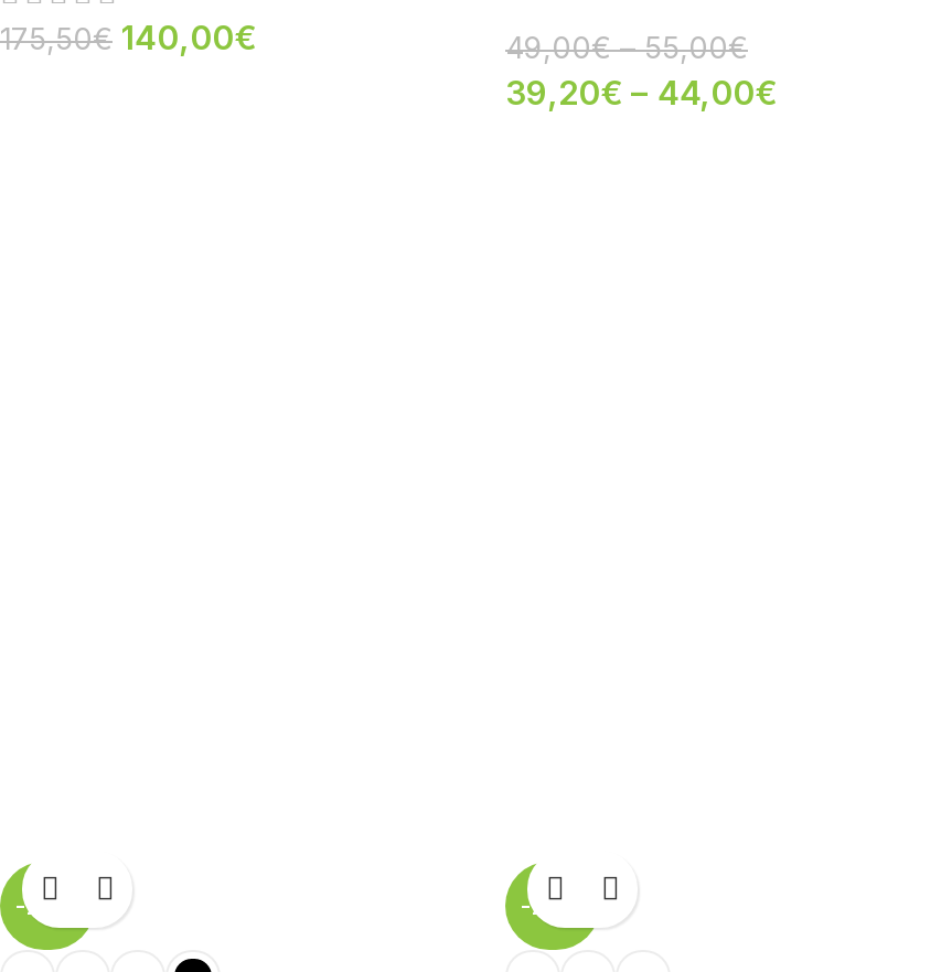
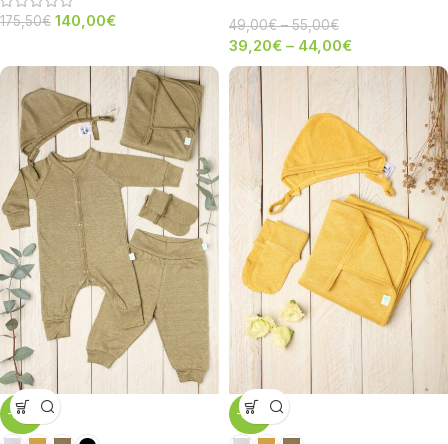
+ [image]

+ [image]
